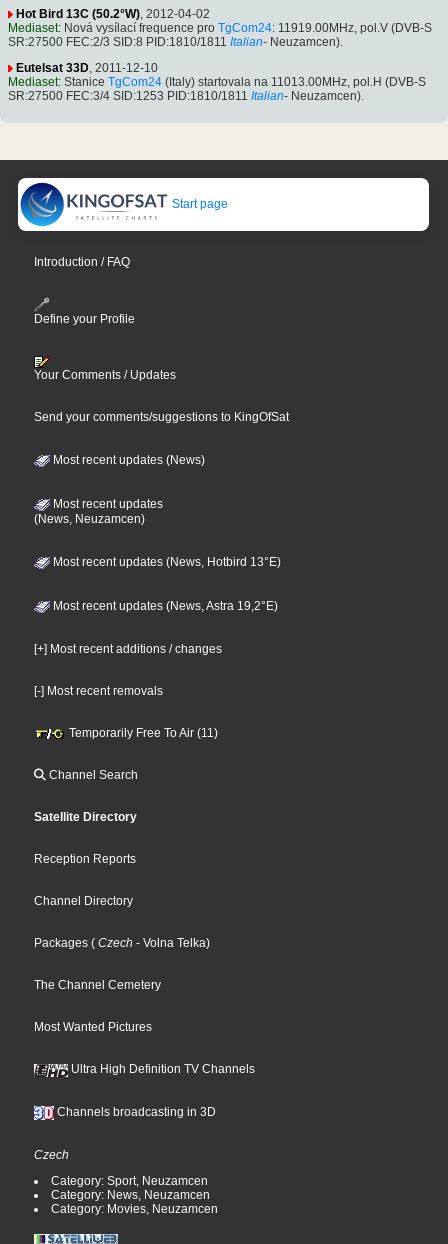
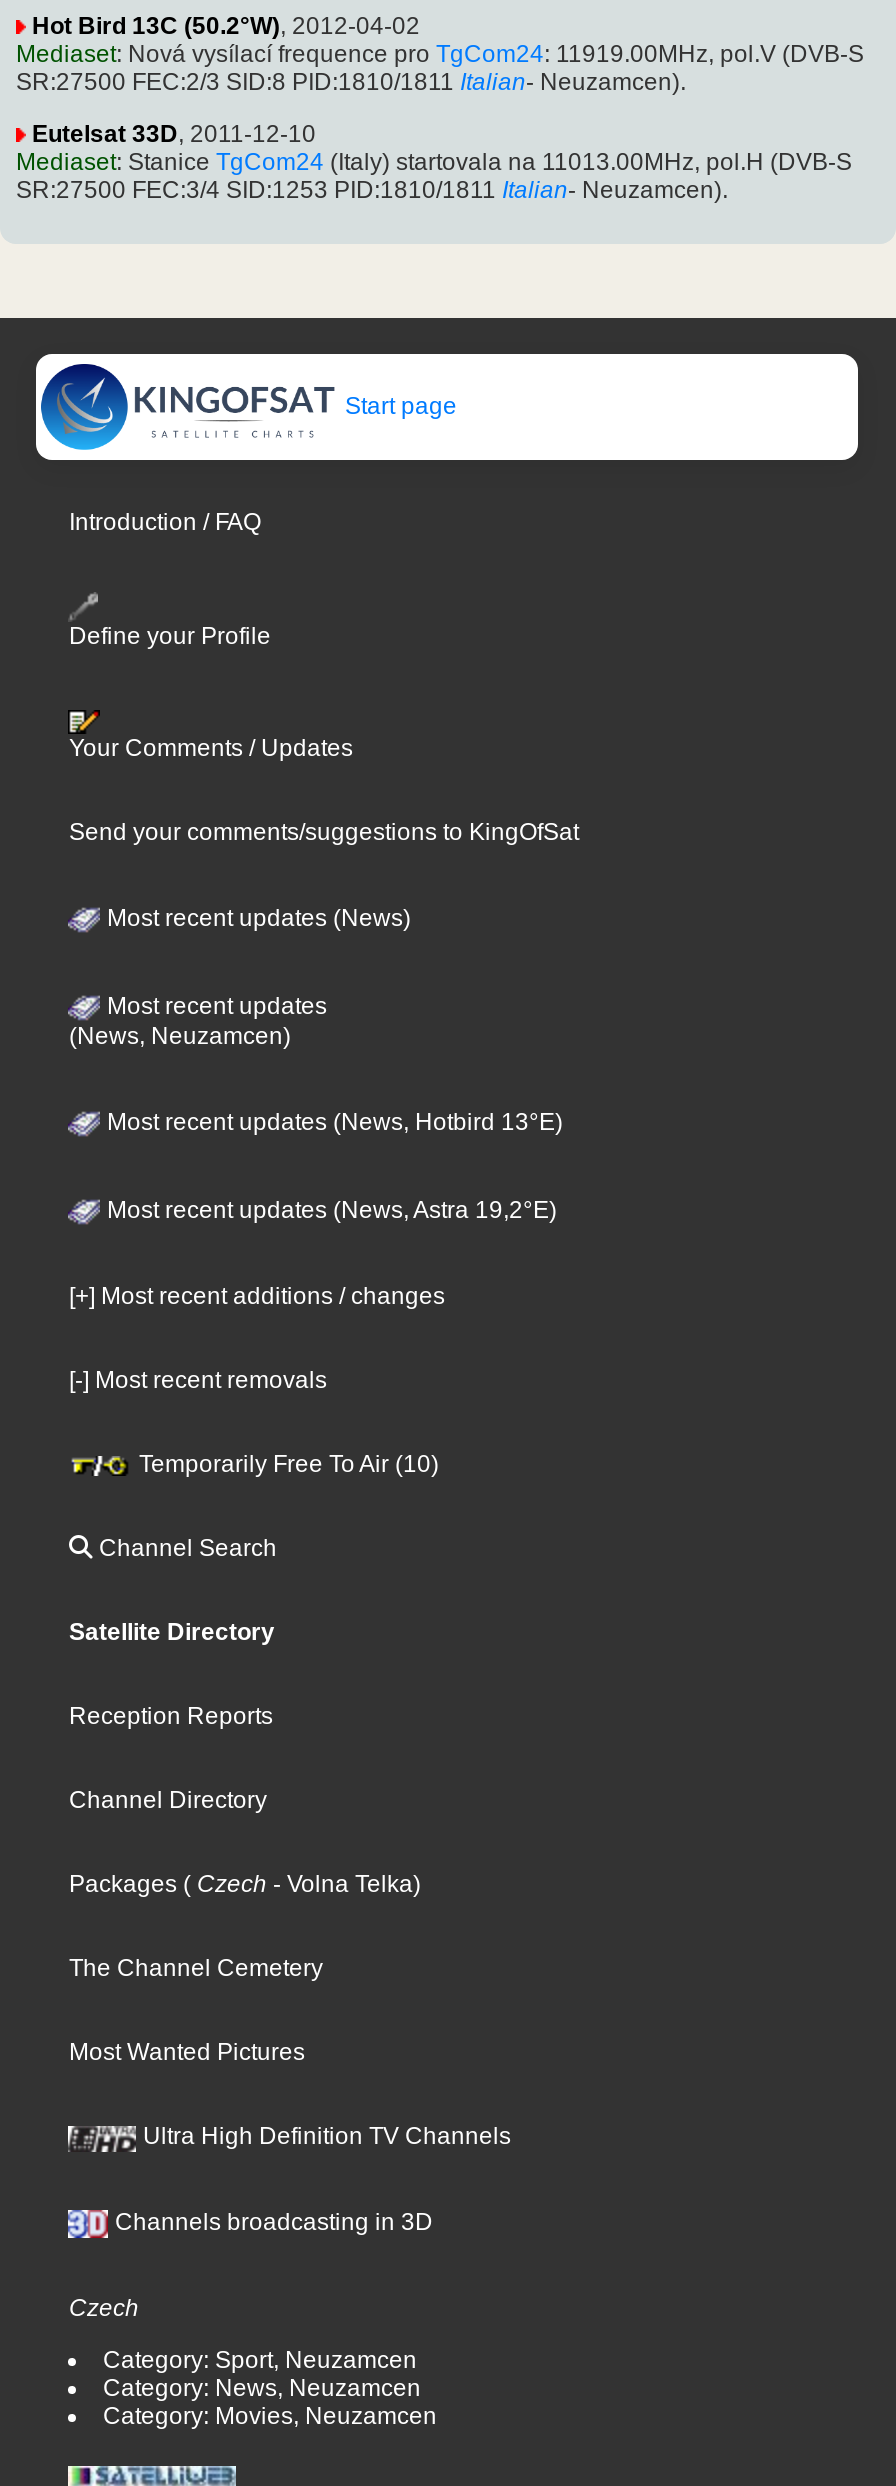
- Temporarily Free To Air (11)
+ Temporarily Free To Air (10)
